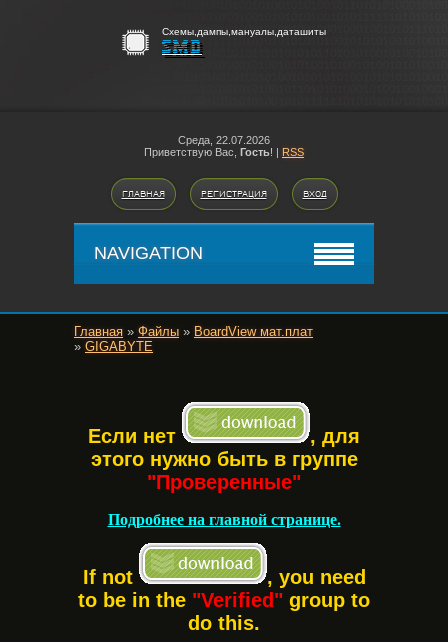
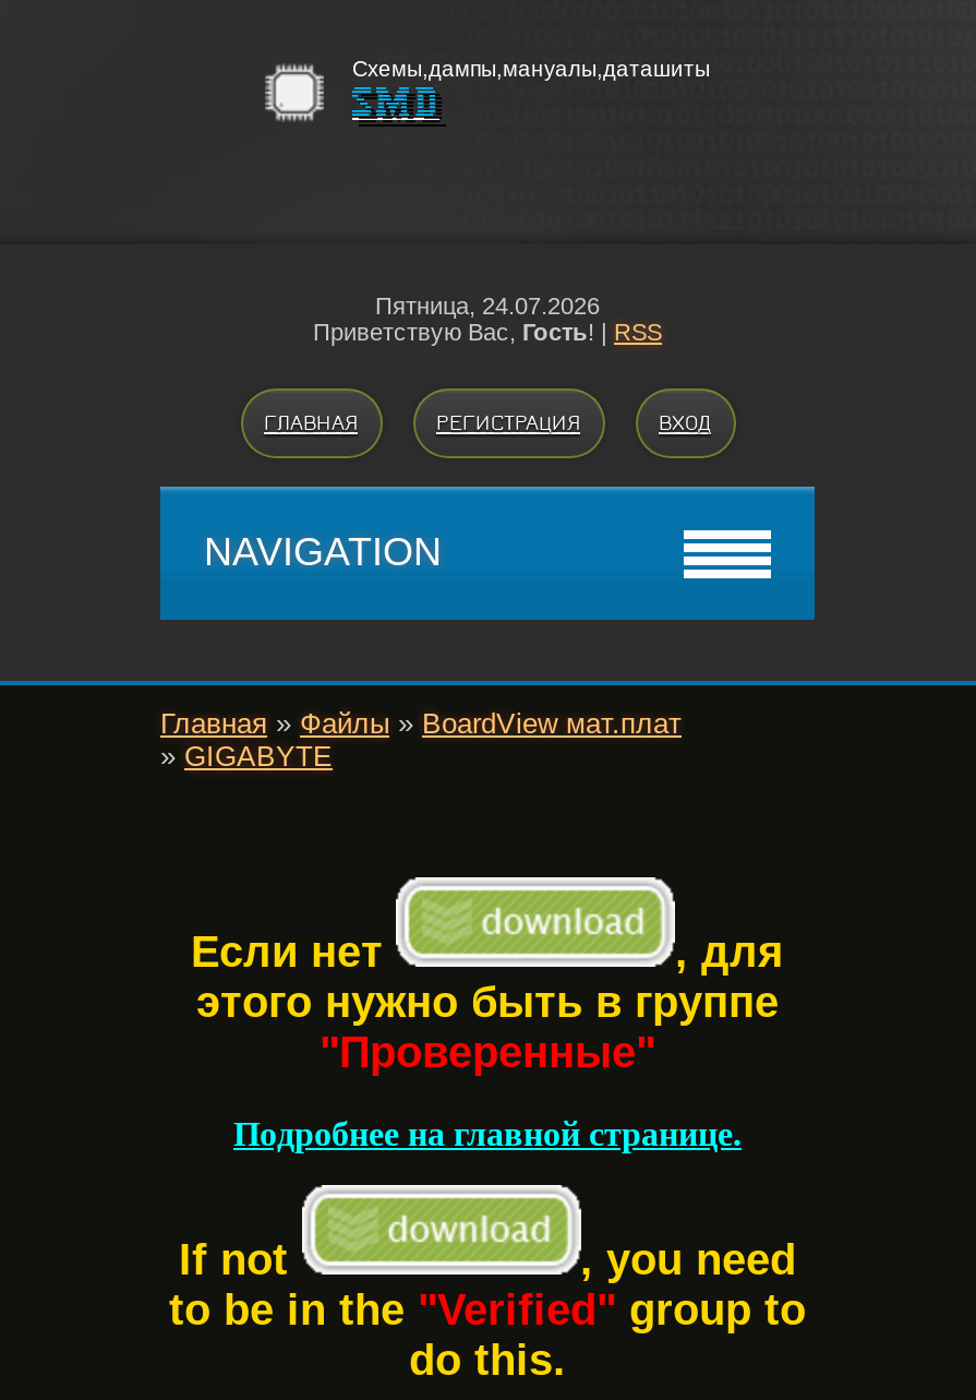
- Среда, 22.07.2026
+ Пятница, 24.07.2026
